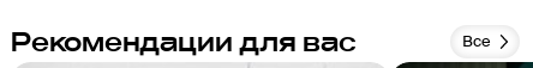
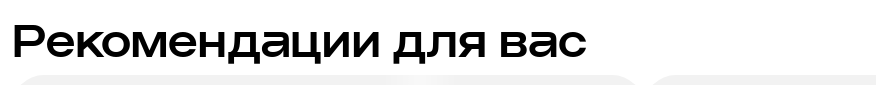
- Все
